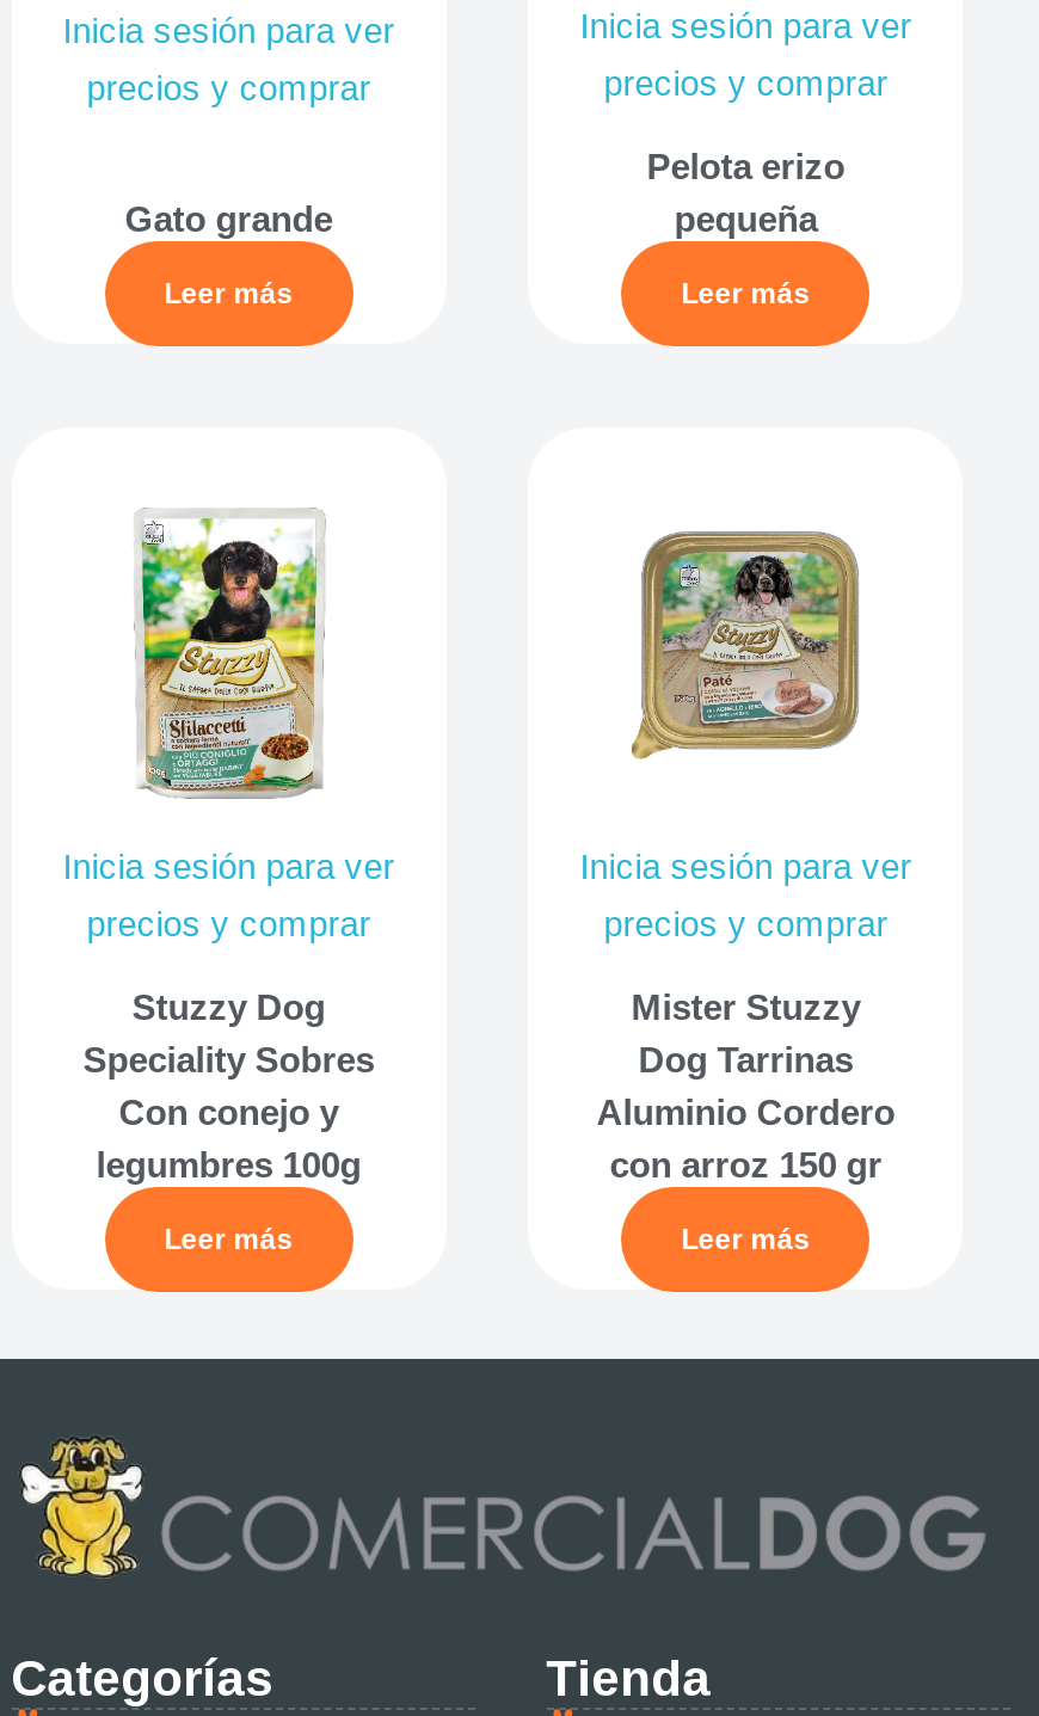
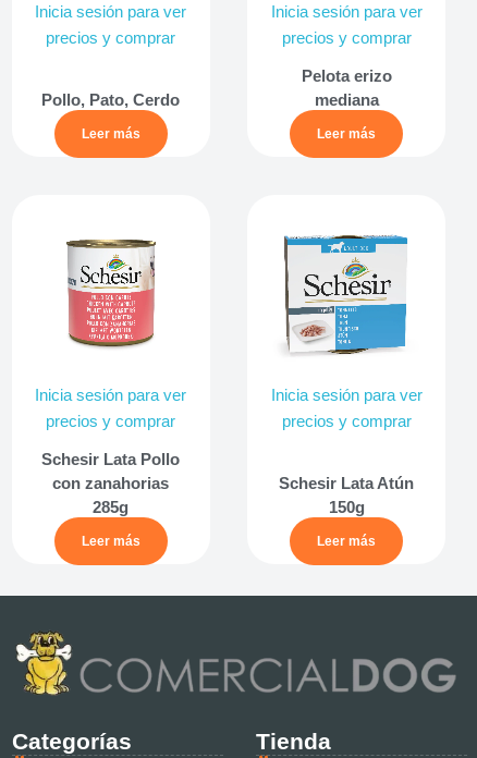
- Gato grande
+ Pollo, Pato, Cerdo

- pequeña
+ mediana

- [image]
+ [image]

- [image]
+ [image]

- Stuzzy Dog
- Speciality Sobres
- Con conejo y
- legumbres 100g
+ Schesir Lata Pollo
+ con zanahorias
+ 285g

- Mister Stuzzy
- Dog Tarrinas
- Aluminio Cordero
- con arroz 150 gr
+ Schesir Lata Atún
+ 150g
